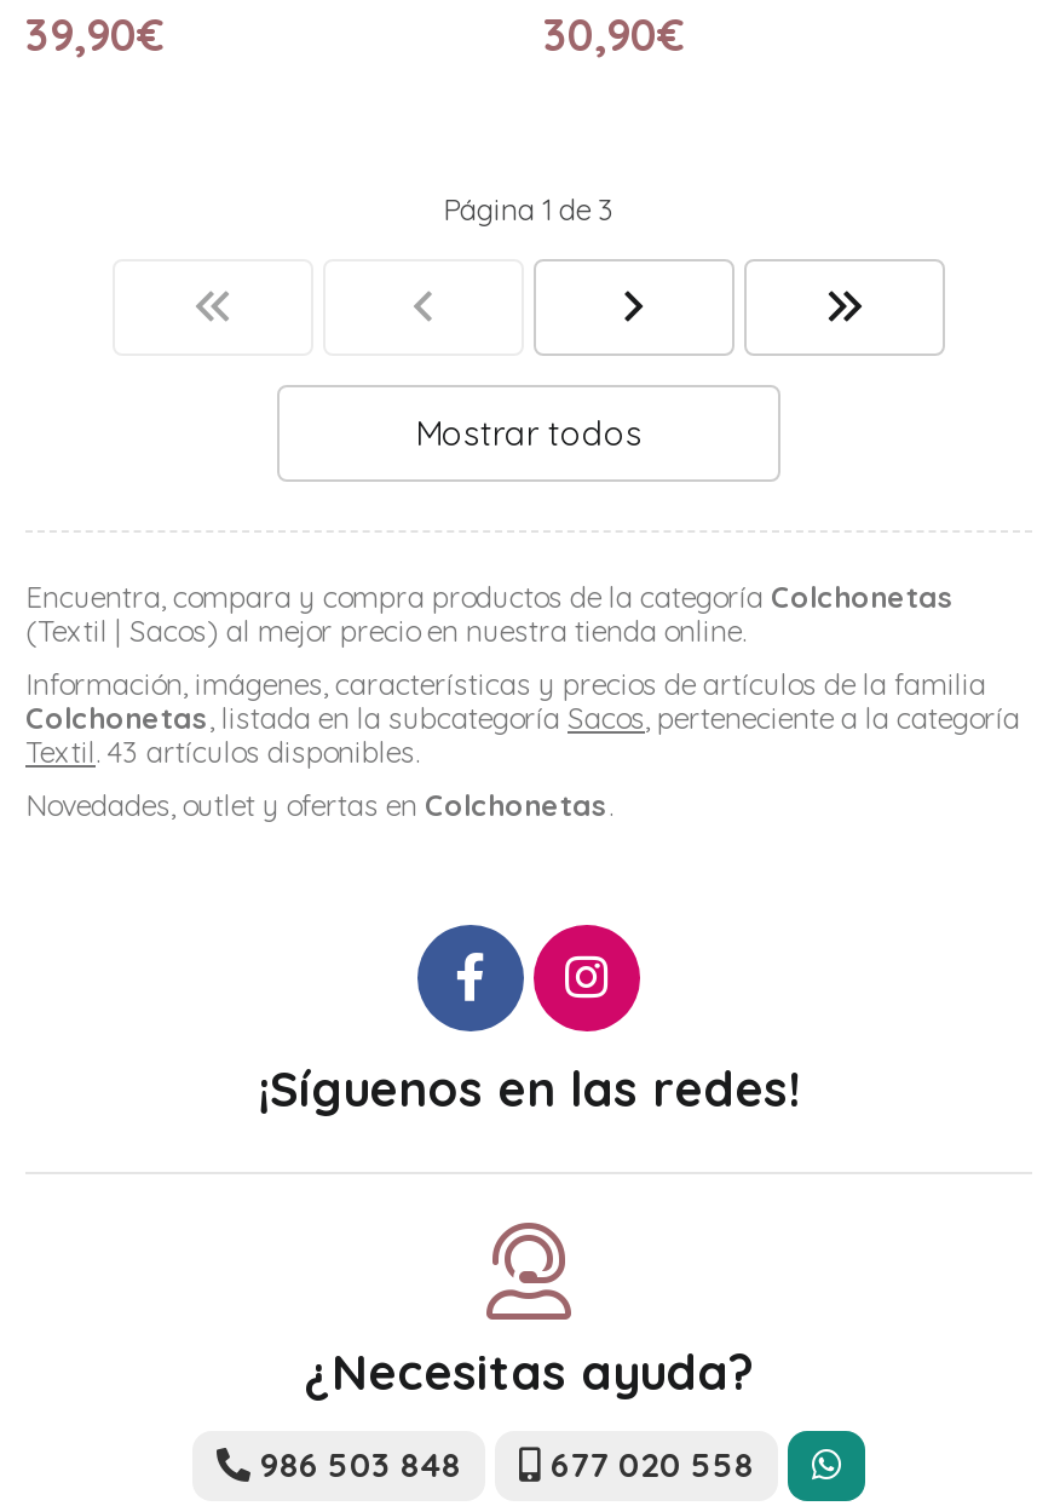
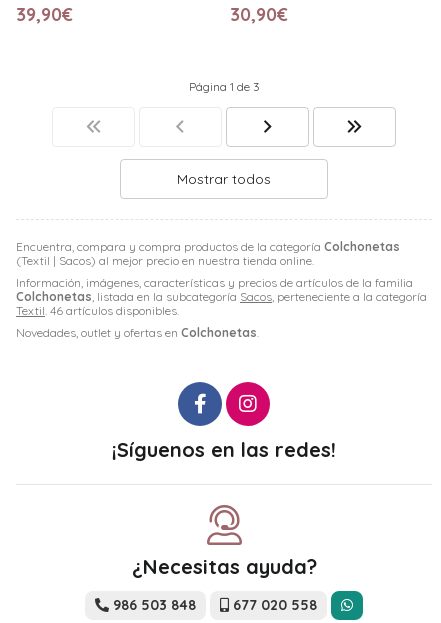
- Textil. 43 artículos disponibles.
+ Textil. 46 artículos disponibles.
